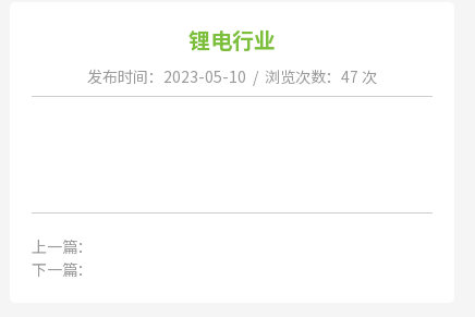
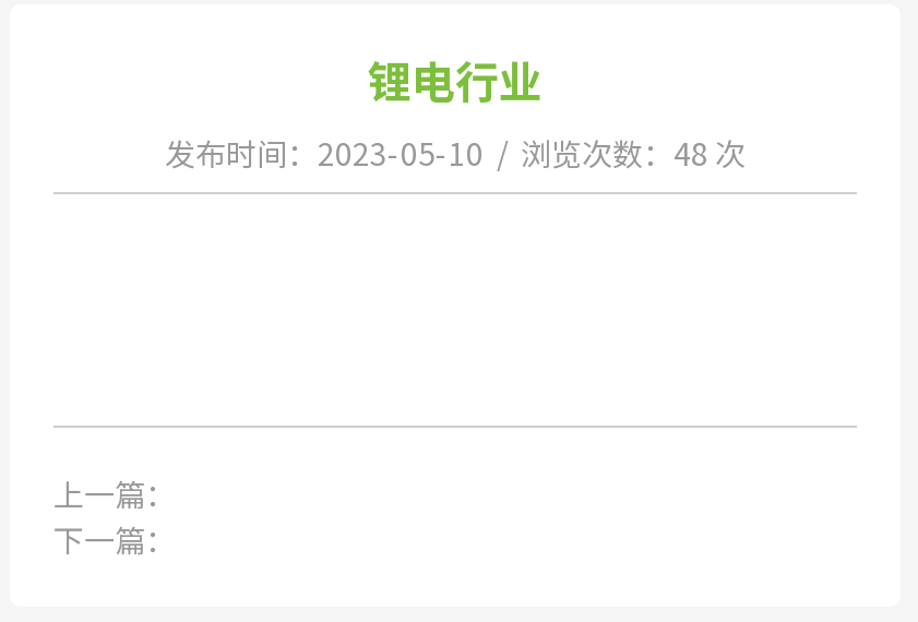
- 发布时间：2023-05-10 / 浏览次数：47 次
+ 发布时间：2023-05-10 / 浏览次数：48 次
